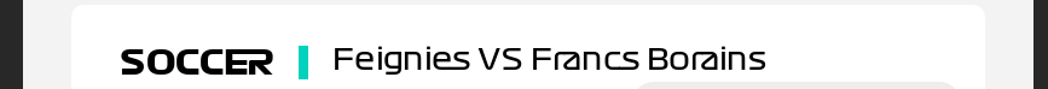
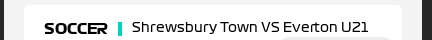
- Feignies VS Francs Borains
+ Shrewsbury Town VS Everton U21
